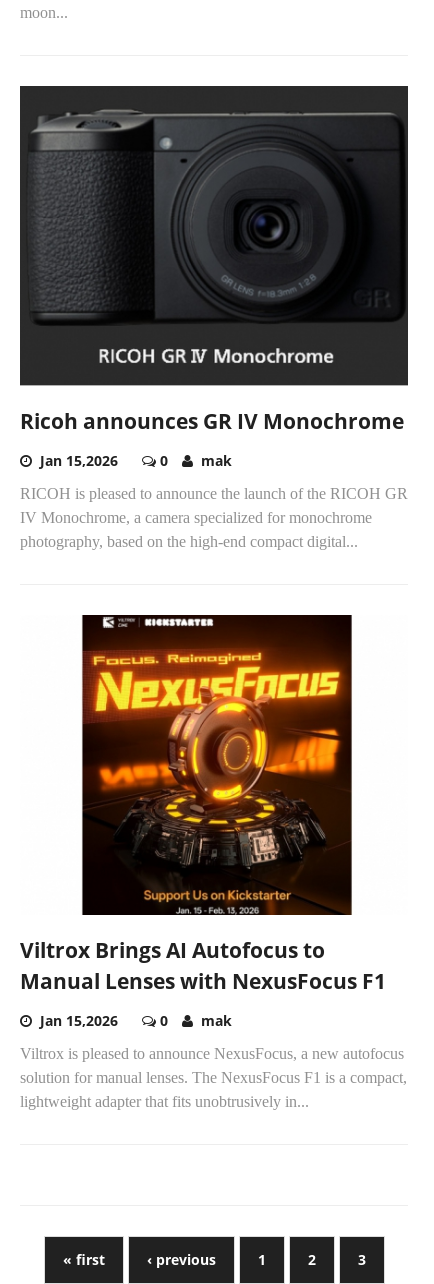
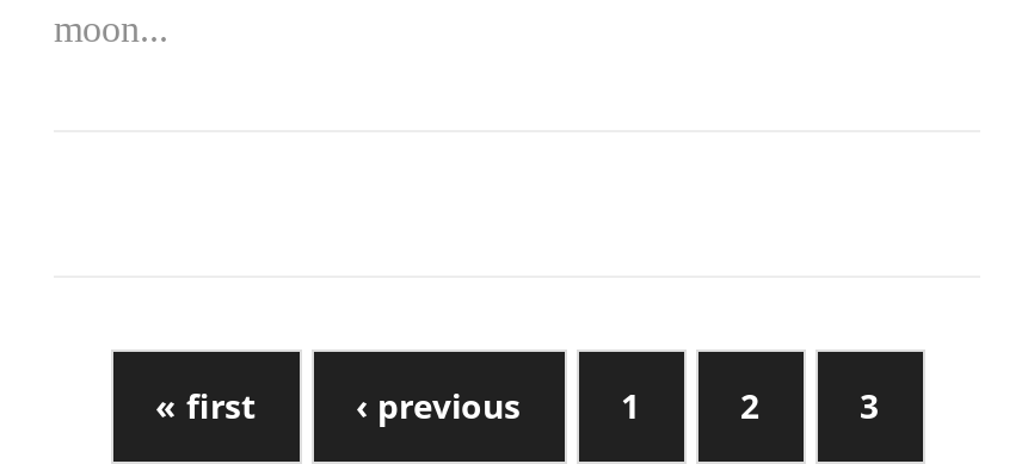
- [image]
- Ricoh announces GR IV Monochrome
- Jan 15,2026
- 0
- mak
- RICOH is pleased to announce the launch of the RICOH GR
- IV Monochrome, a camera specialized for monochrome
- photography, based on the high-end compact digital...

- [image]
- Viltrox Brings AI Autofocus to
- Manual Lenses with NexusFocus F1
- Jan 15,2026
- 0
- mak
- Viltrox is pleased to announce NexusFocus, a new autofocus
- solution for manual lenses. The NexusFocus F1 is a compact,
- lightweight adapter that fits unobtrusively in...
